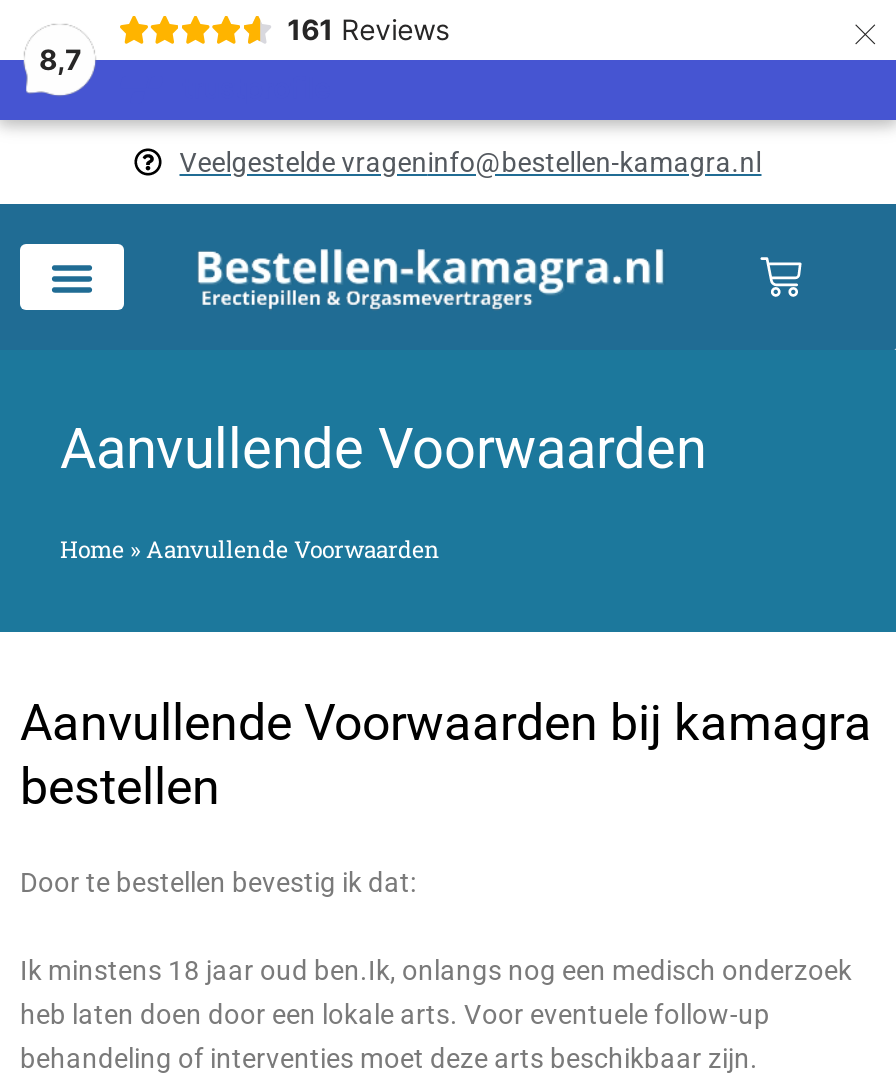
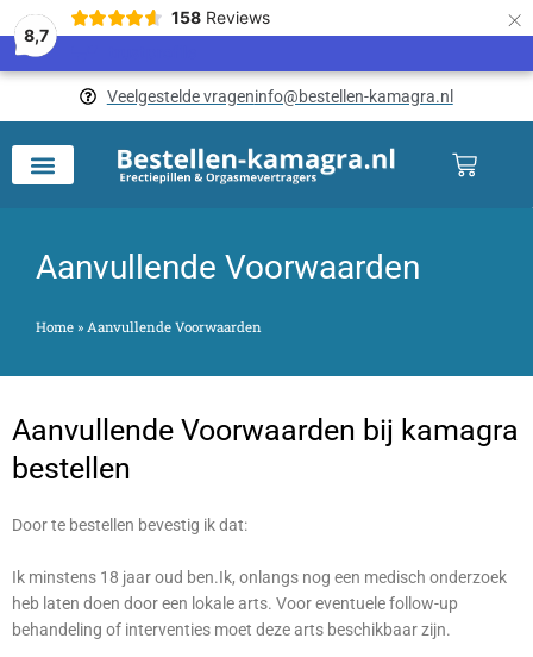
- 161 Reviews
+ 158 Reviews
